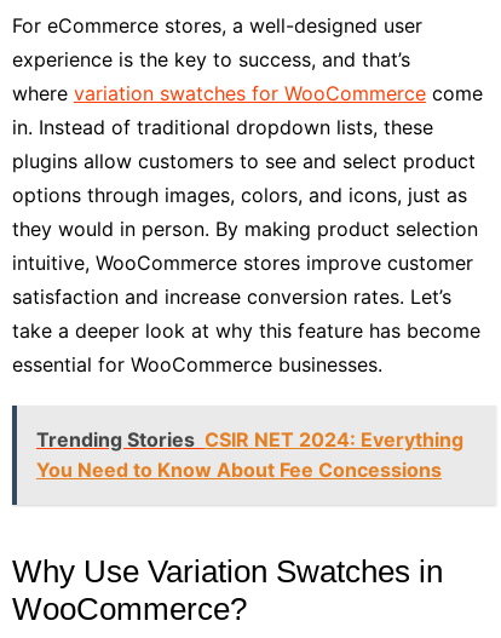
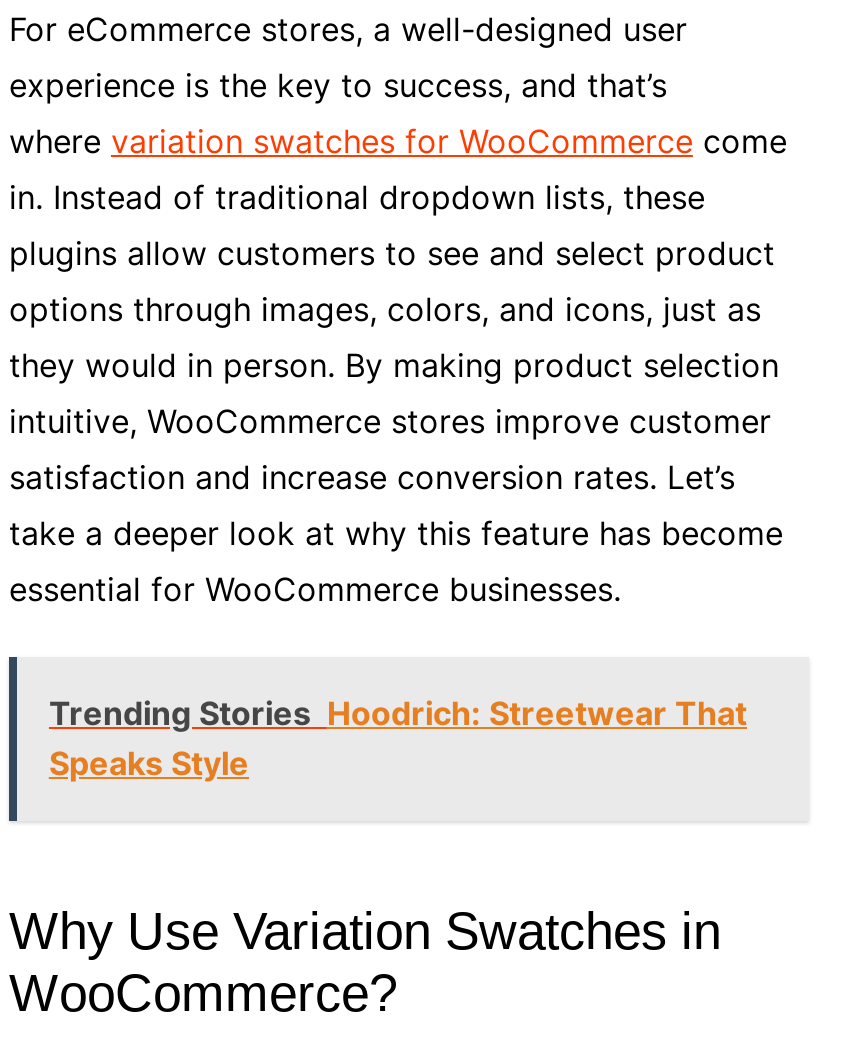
- Trending Stories CSIR NET 2024: Everything
- You Need to Know About Fee Concessions
+ Trending Stories Hoodrich: Streetwear That
+ Speaks Style
